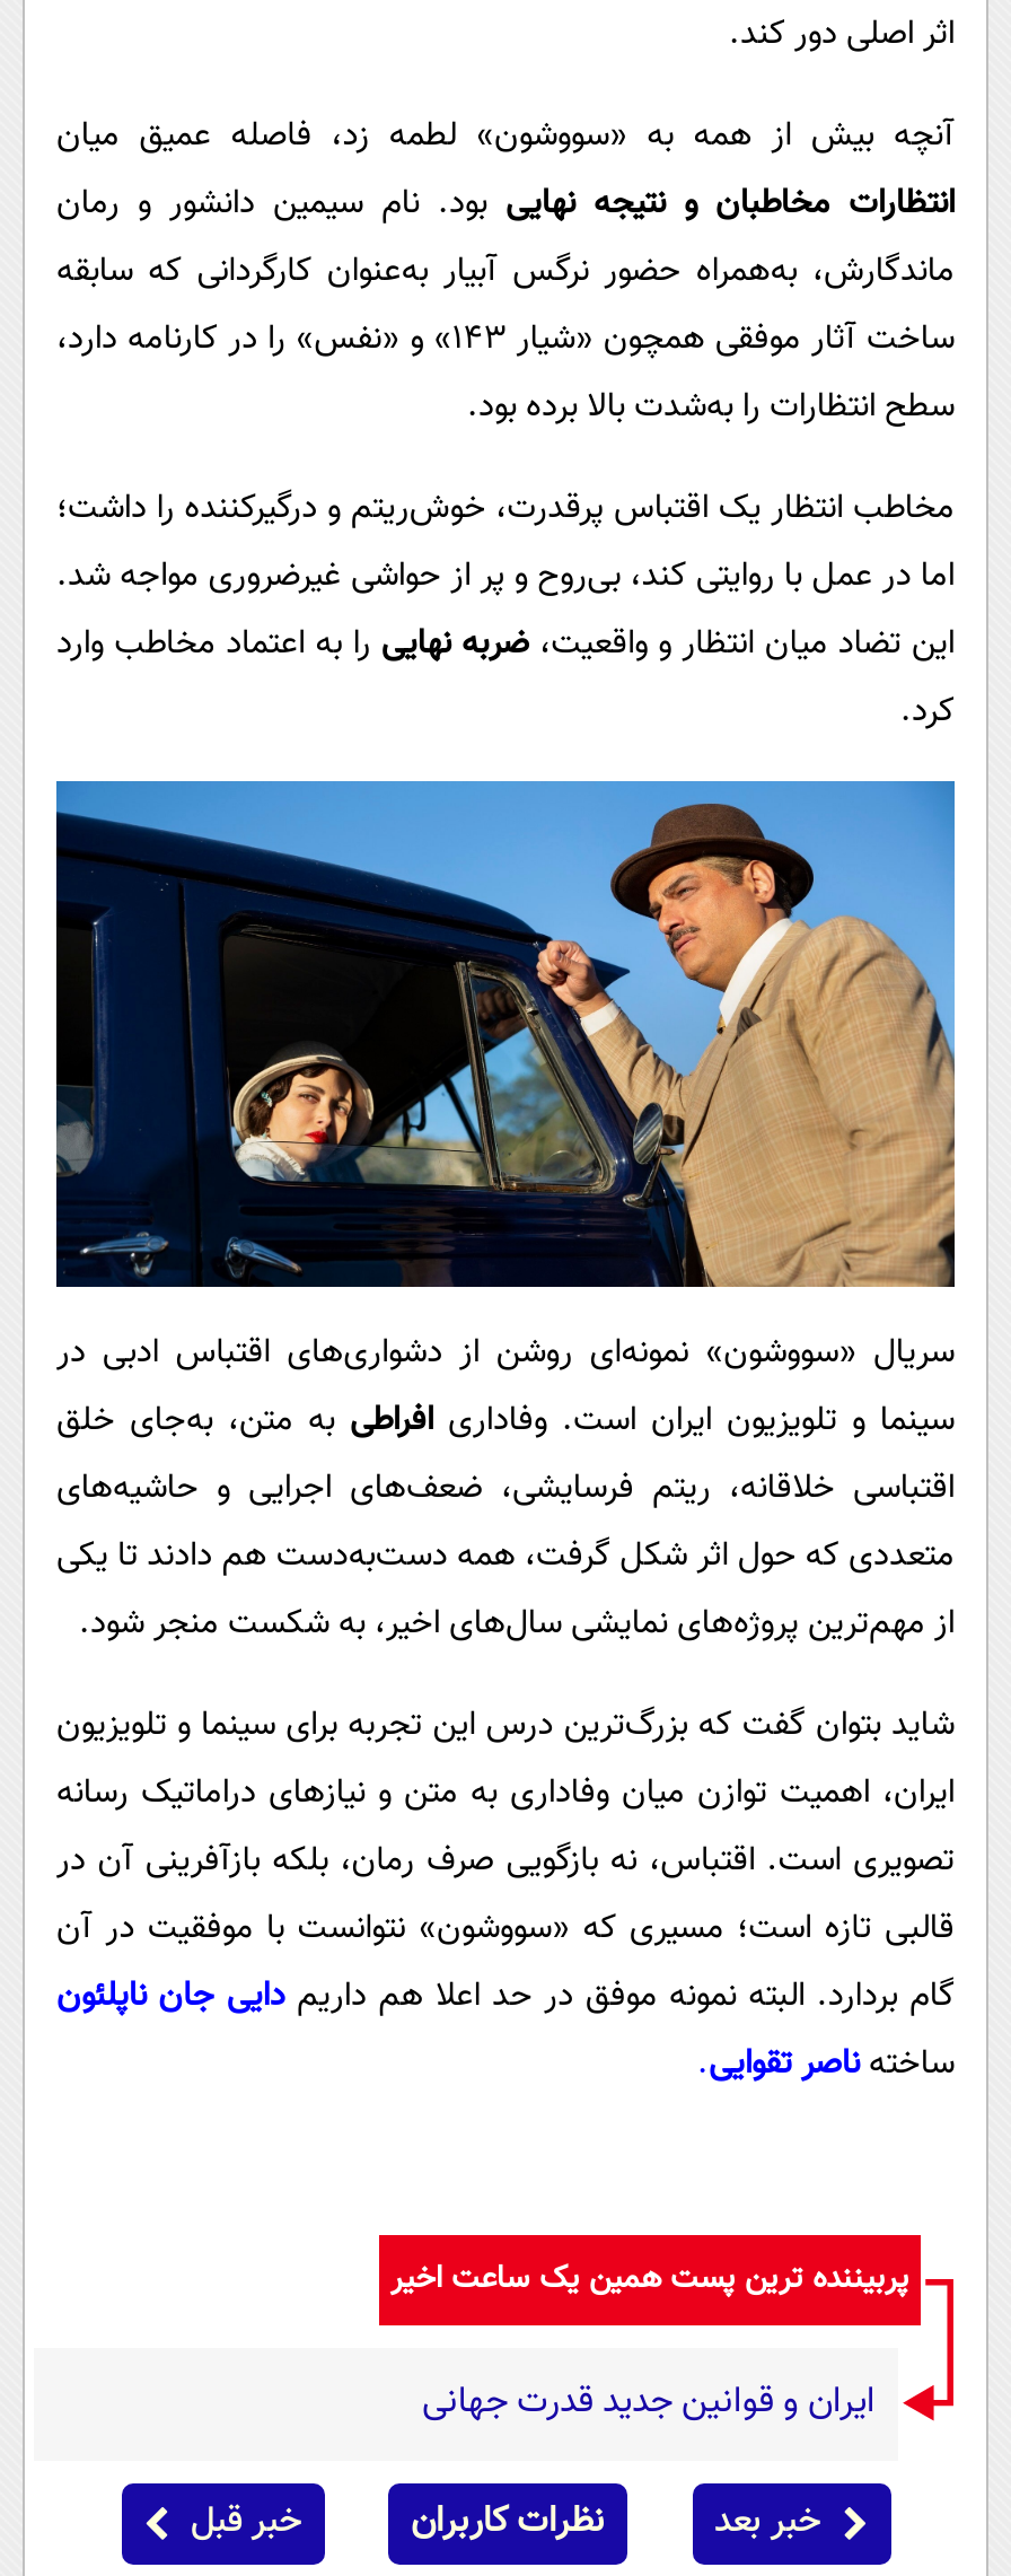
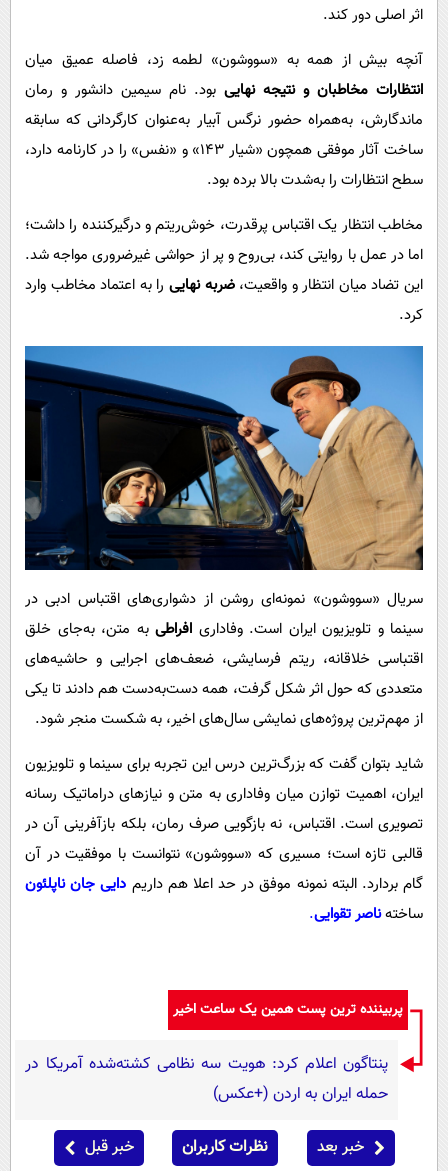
- ایران و قوانین جدید قدرت جهانی
+ پنتاگون اعلام کرد: هویت سه نظامی کشته‌شده آمریکا در
+ حمله ایران به اردن (+عکس)
